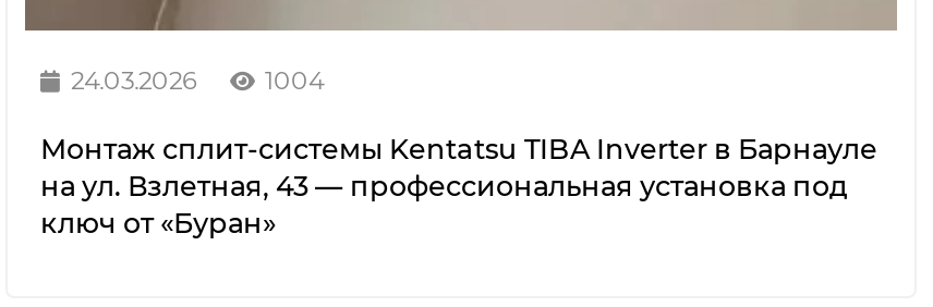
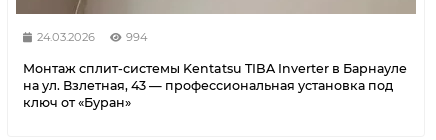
- 1004
+ 994
